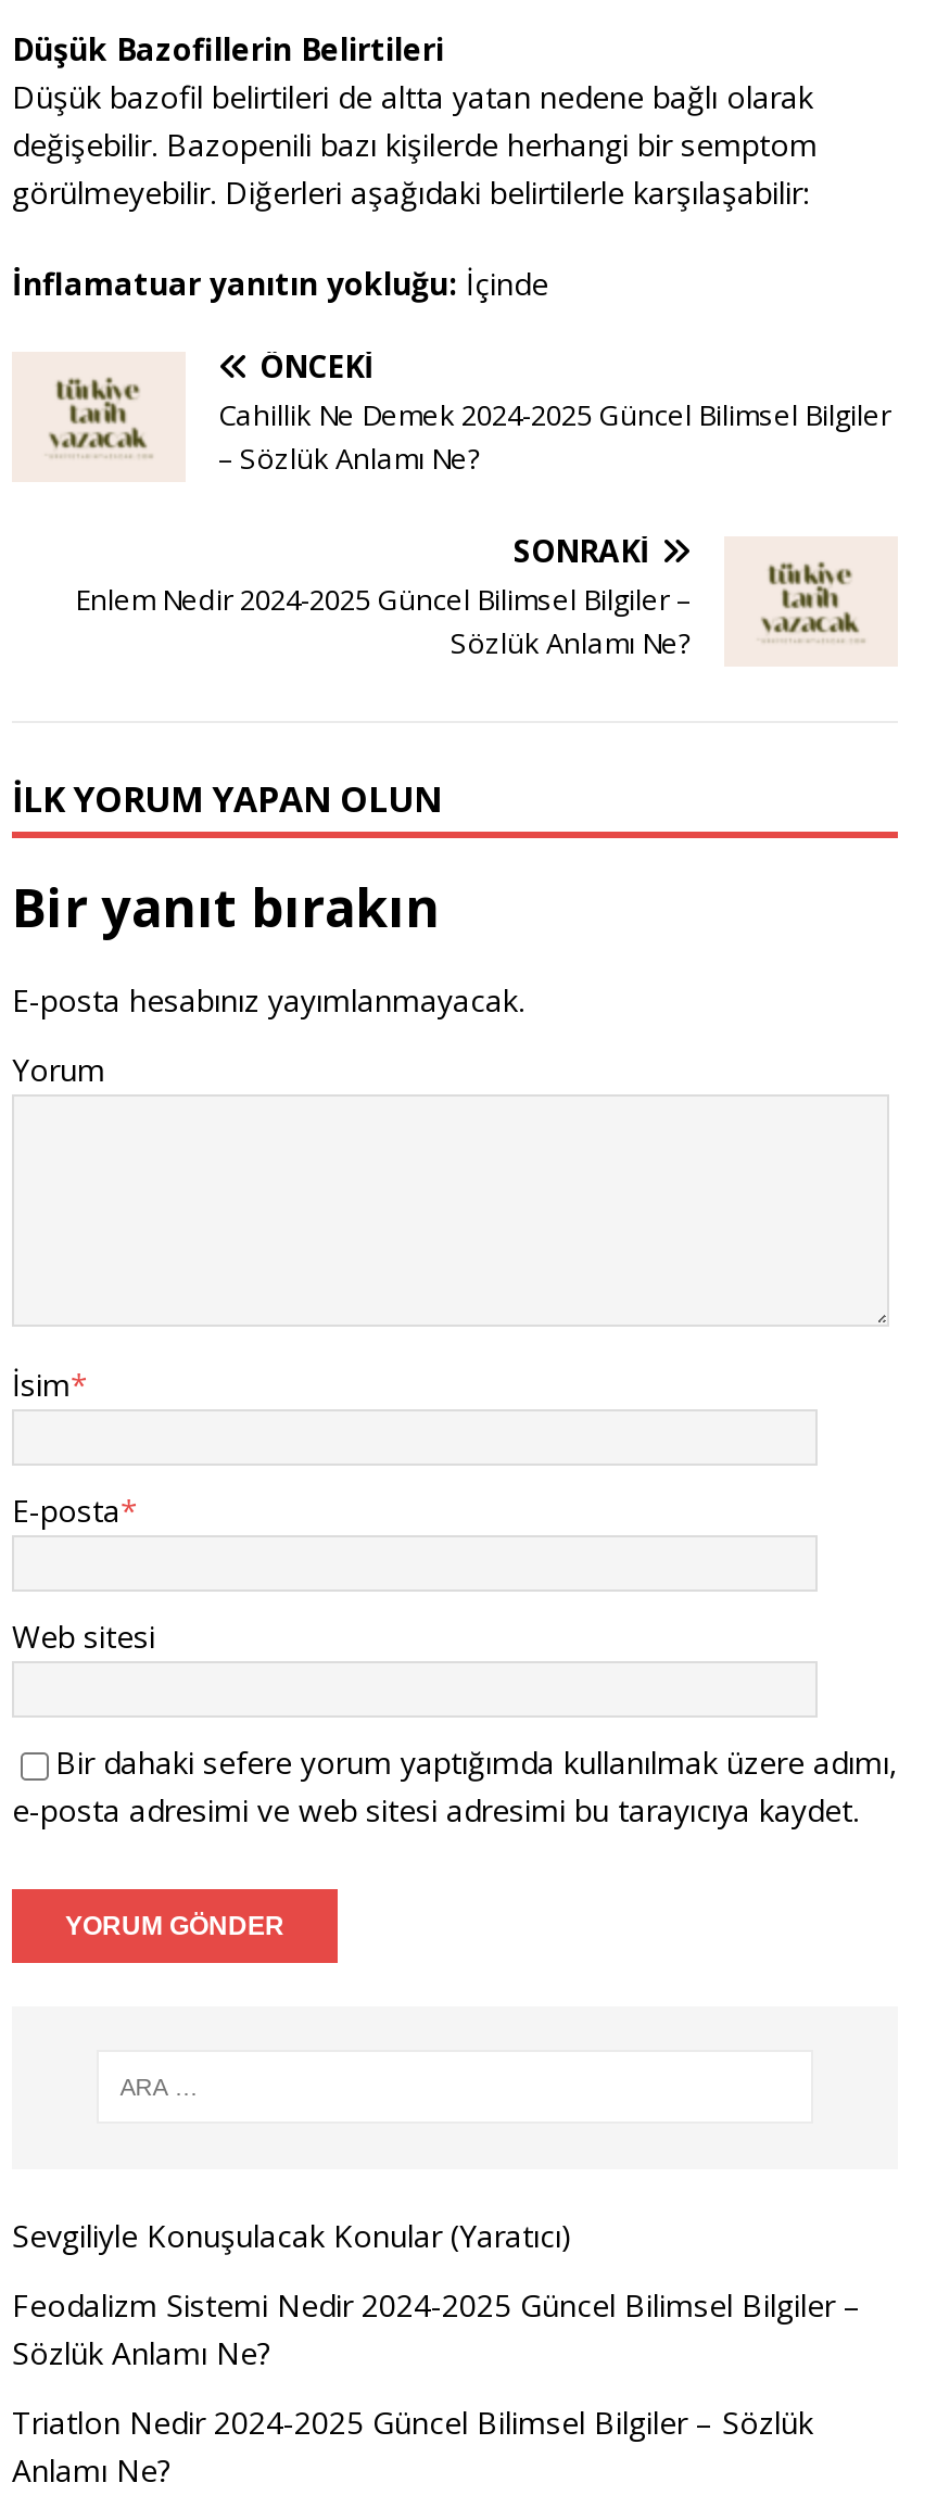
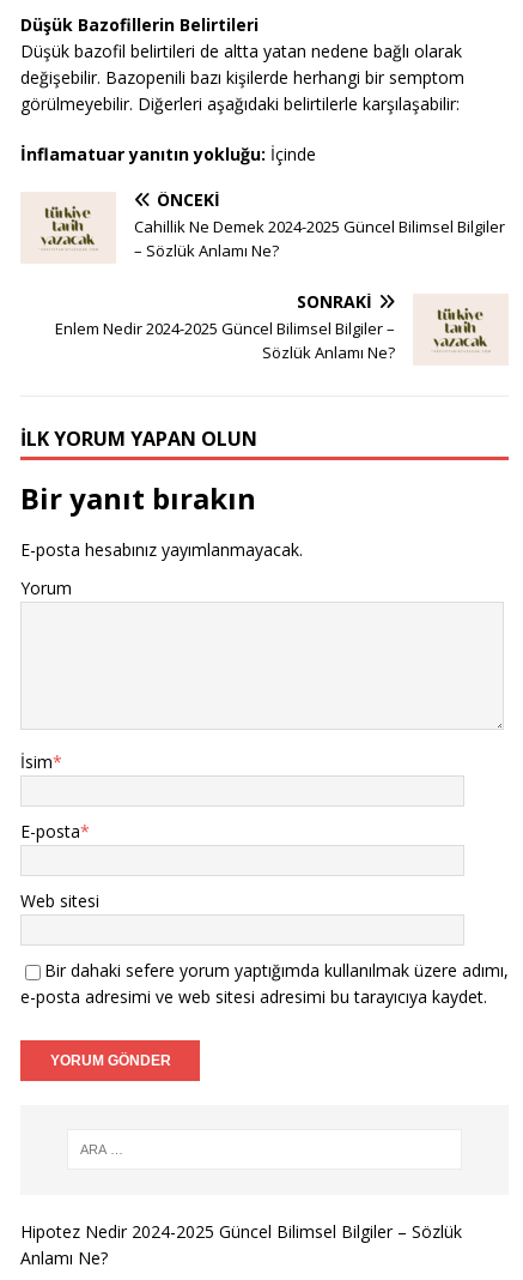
- Sevgiliyle Konuşulacak Konular (Yaratıcı)
- Feodalizm Sistemi Nedir 2024-2025 Güncel Bilimsel Bilgiler –
- Sözlük Anlamı Ne?
- Triatlon Nedir 2024-2025 Güncel Bilimsel Bilgiler – Sözlük
+ Hipotez Nedir 2024-2025 Güncel Bilimsel Bilgiler – Sözlük
